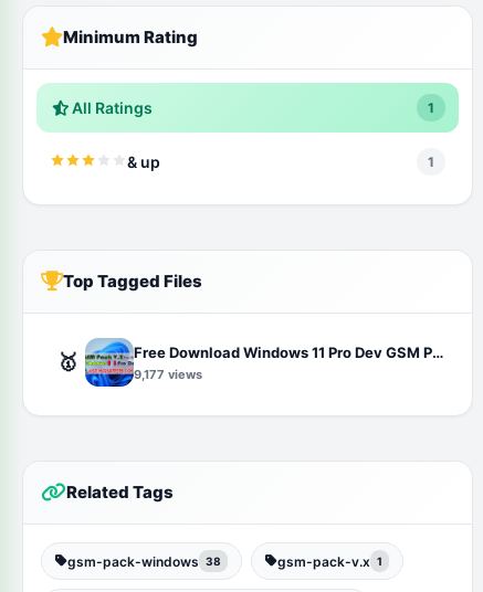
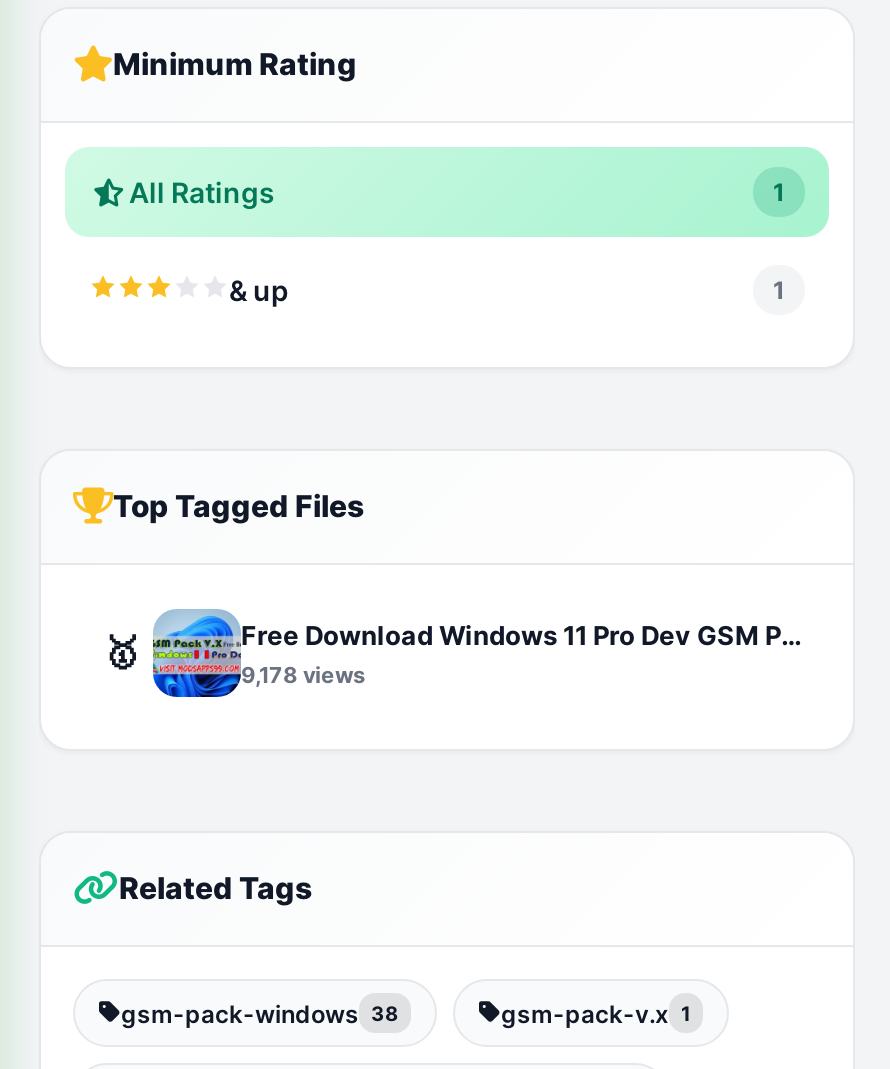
- 9,177 views
+ 9,178 views
